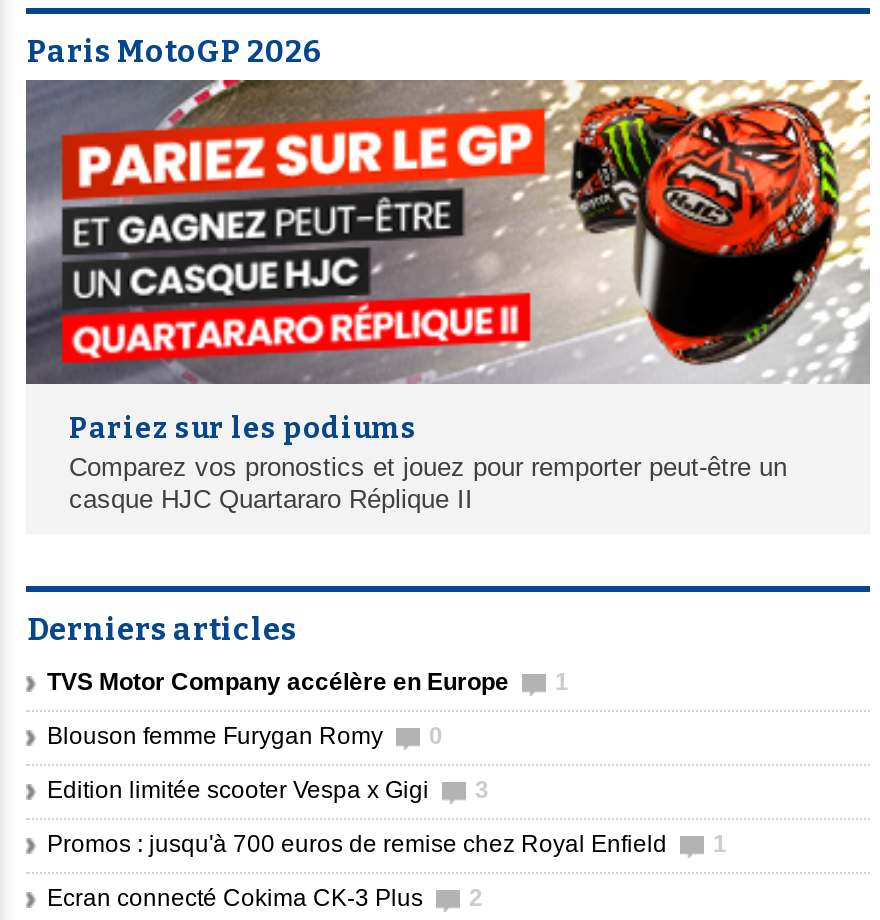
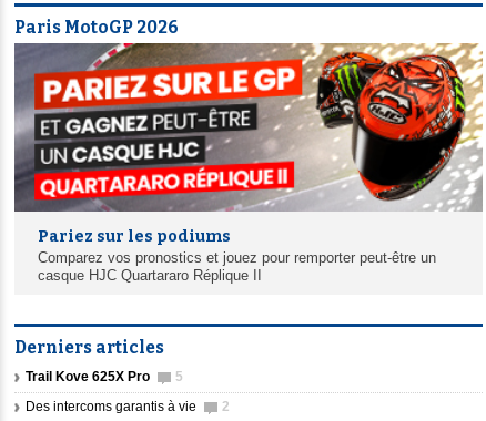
- TVS Motor Company accélère en Europe
- 1
- Blouson femme Furygan Romy
- 0
- Edition limitée scooter Vespa x Gigi
- 3
- Promos : jusqu'à 700 euros de remise chez Royal Enfield
- 1
- Ecran connecté Cokima CK-3 Plus
+ Trail Kove 625X Pro
+ 5
+ Des intercoms garantis à vie
